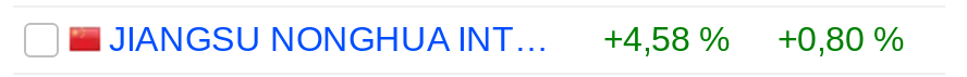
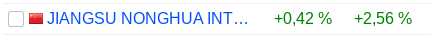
- +4,58 %
+ +0,42 %

- +0,80 %
+ +2,56 %
